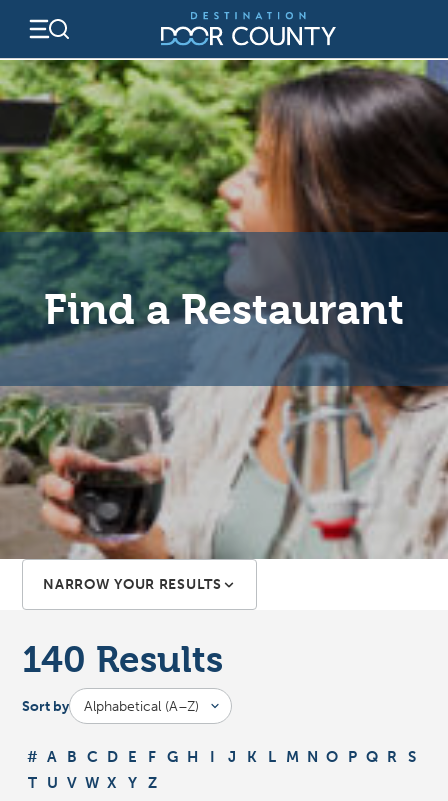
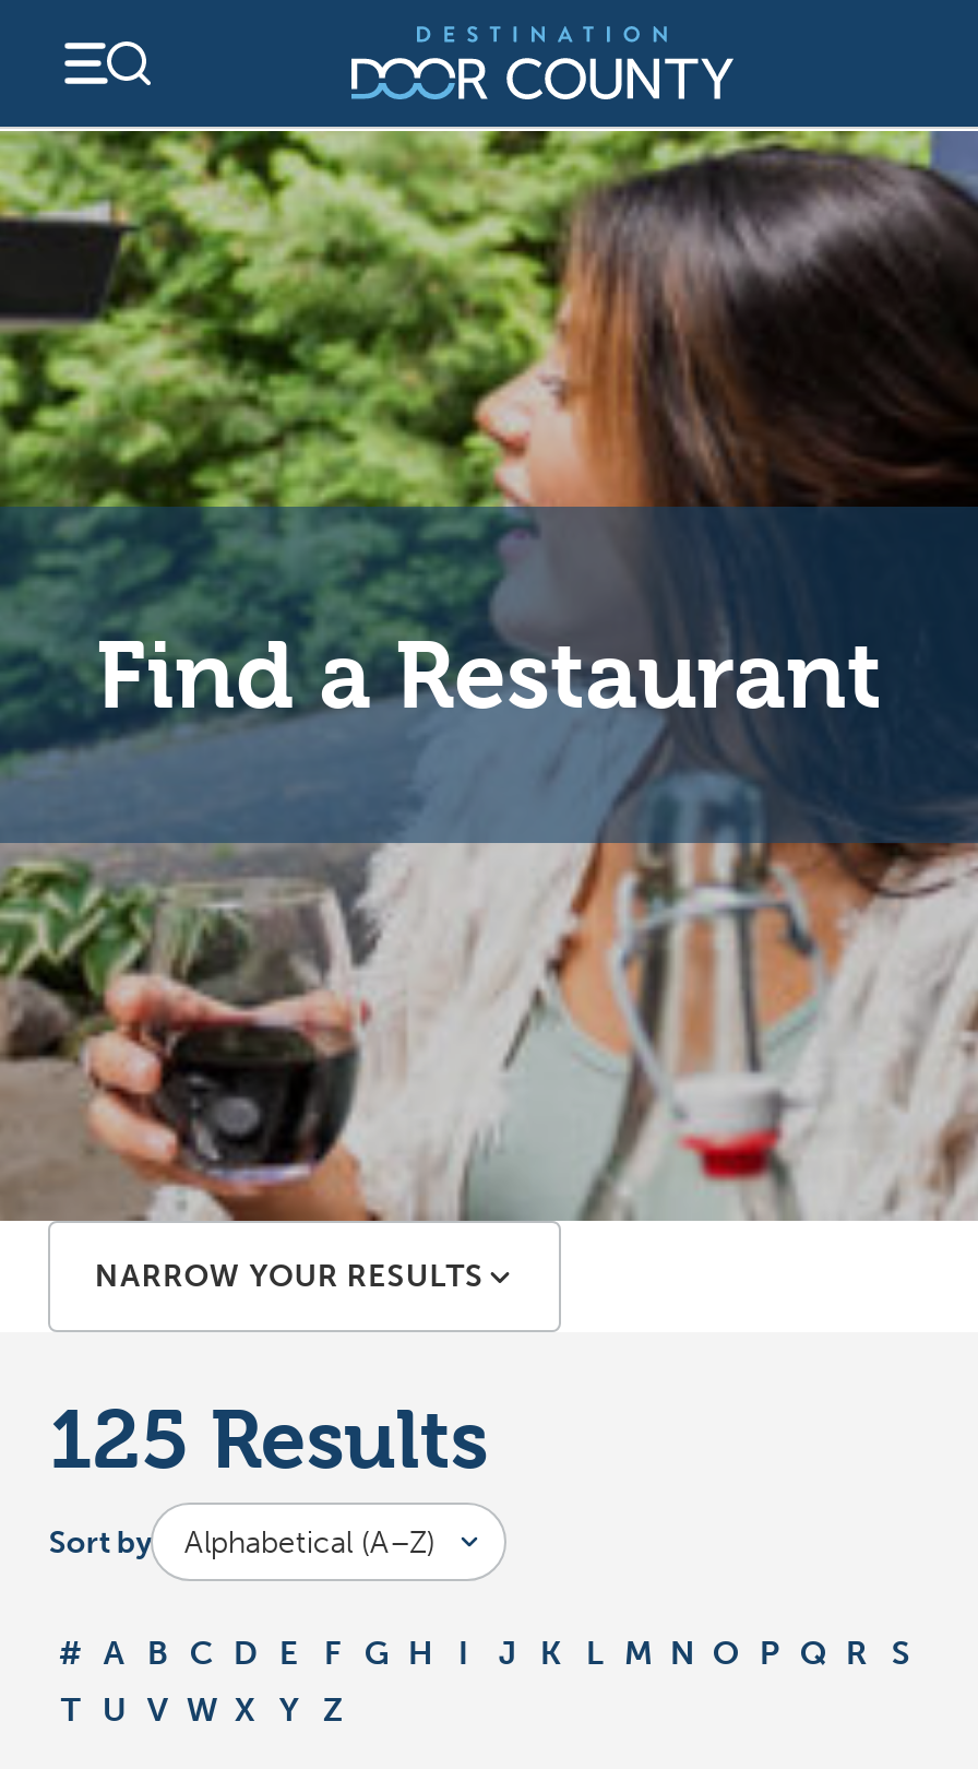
- 140 Results
+ 125 Results
